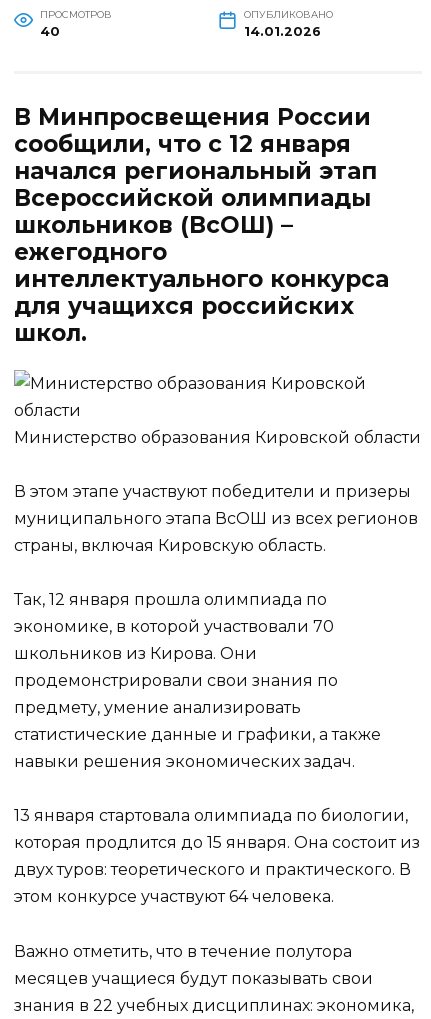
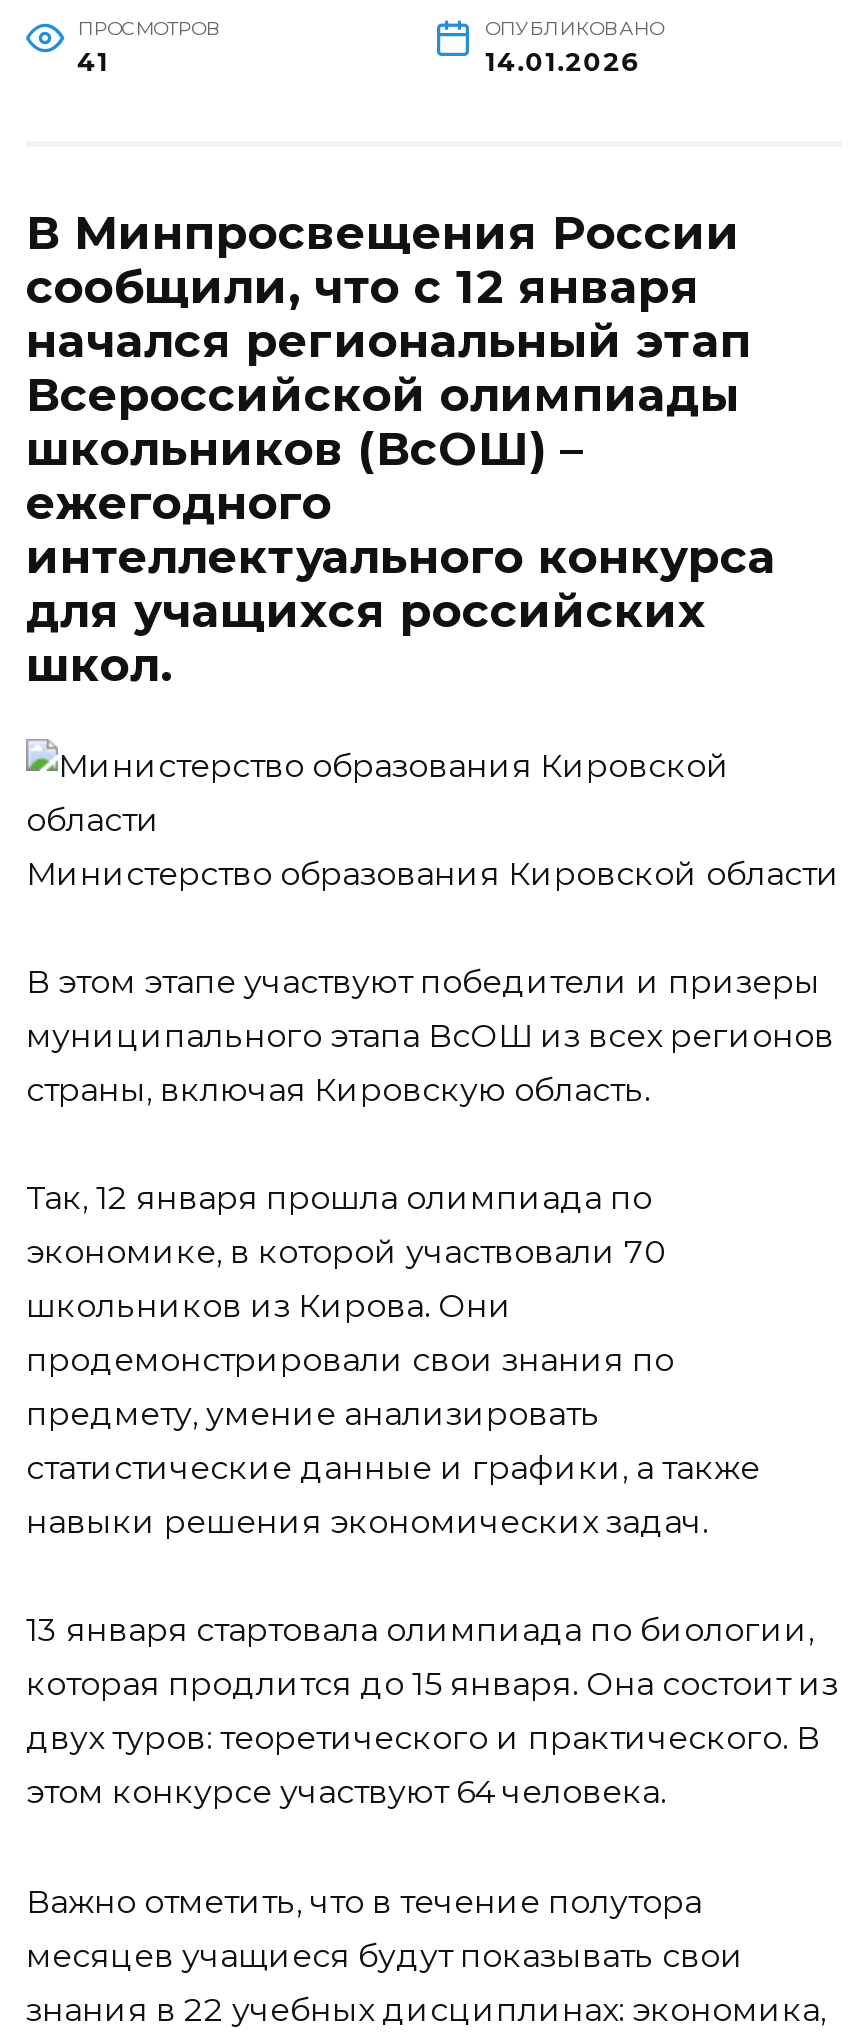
- 40
+ 41
